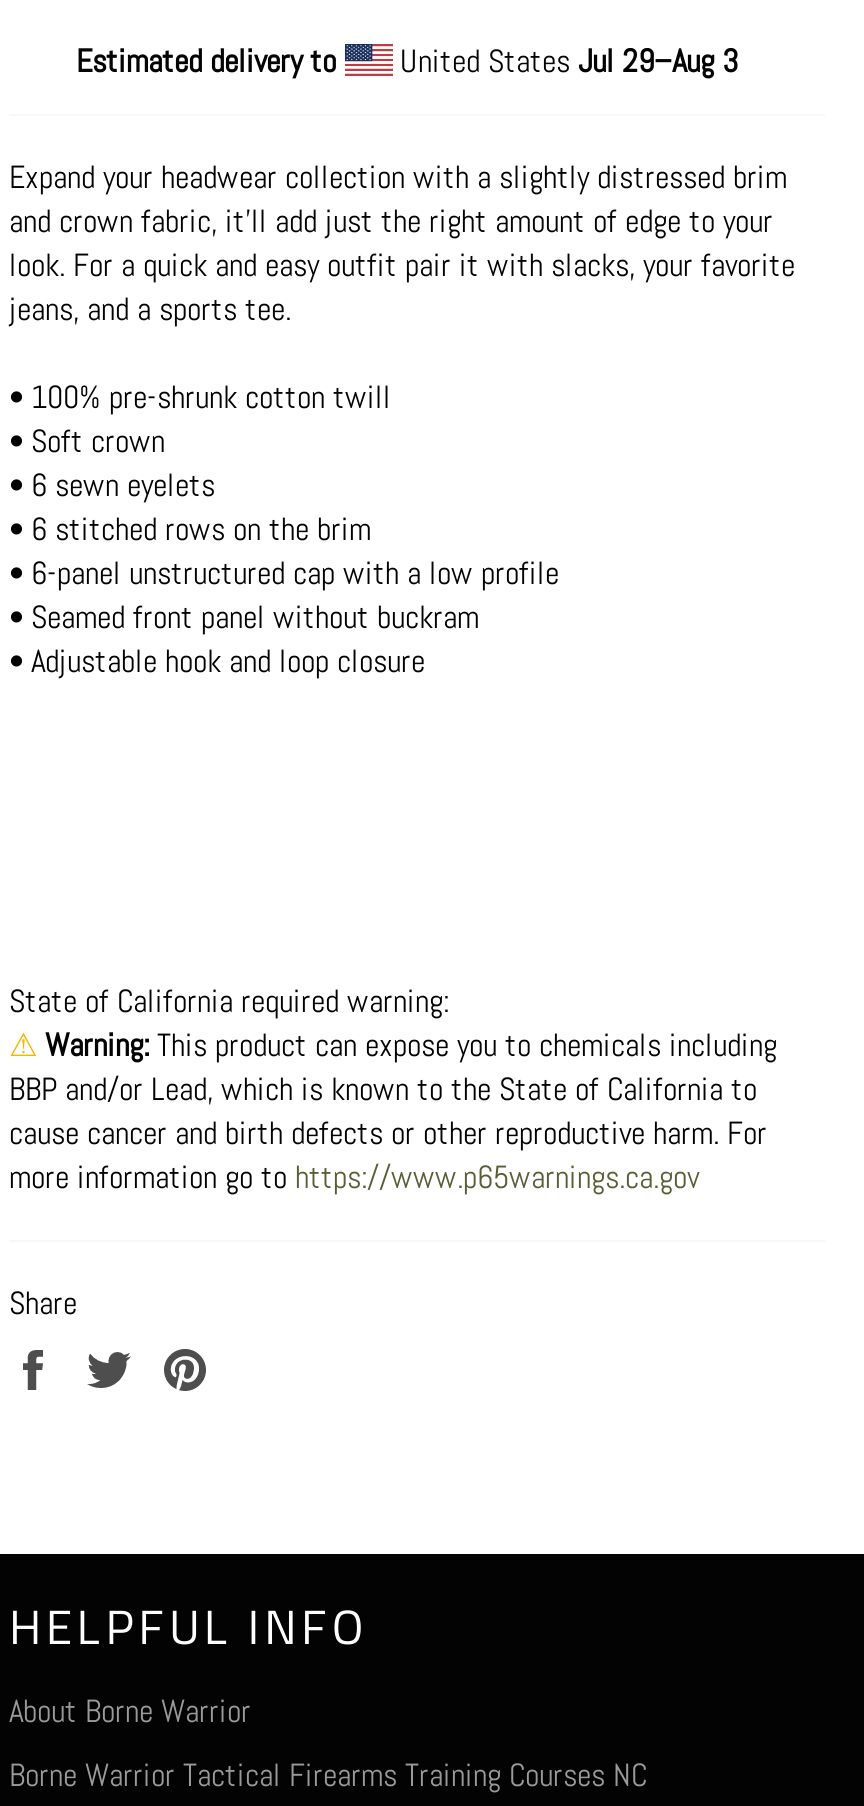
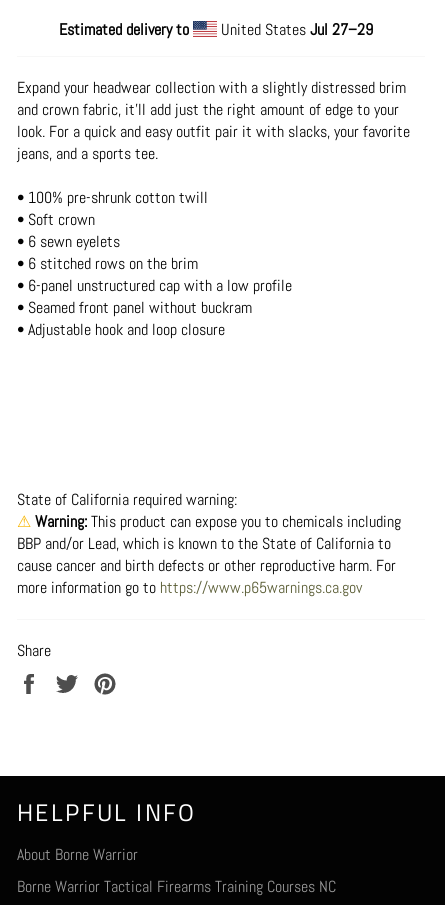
- United States Jul 29–Aug 3
+ United States Jul 27–29
